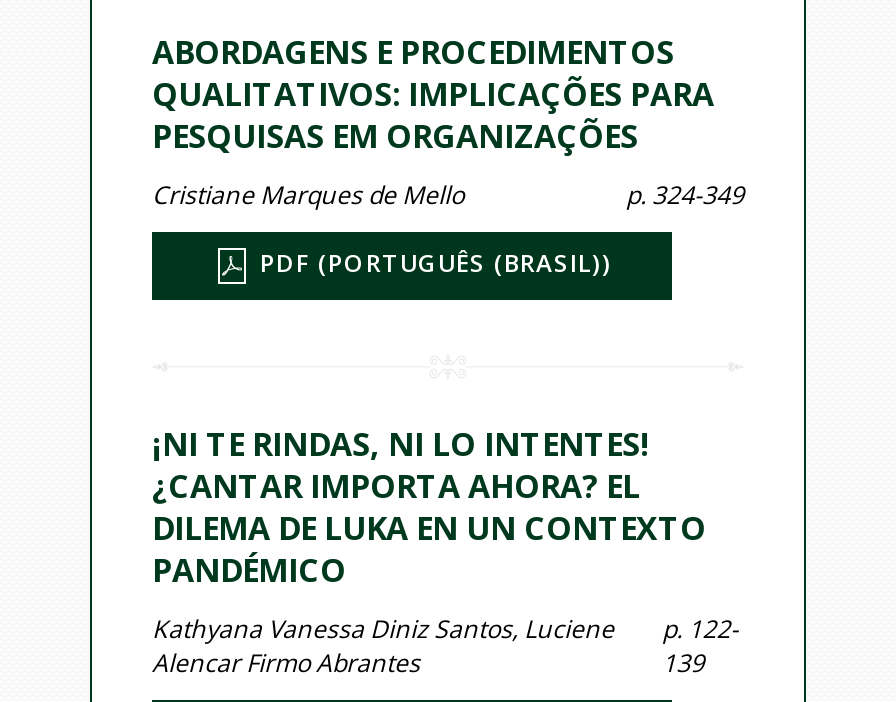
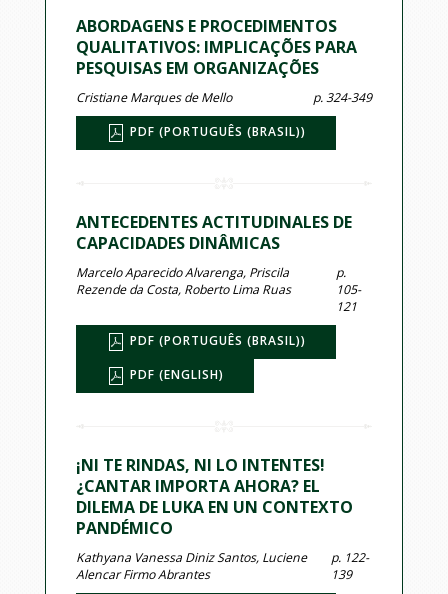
+ [image]
+ p.
+ 105-
+ 121
+ PDF (PORTUGUÊS (BRASIL))
+ PDF (ENGLISH)

+ ANTECEDENTES ACTITUDINALES DE
+ CAPACIDADES DINÂMICAS
+ Marcelo Aparecido Alvarenga, Priscila
+ Rezende da Costa, Roberto Lima Ruas
